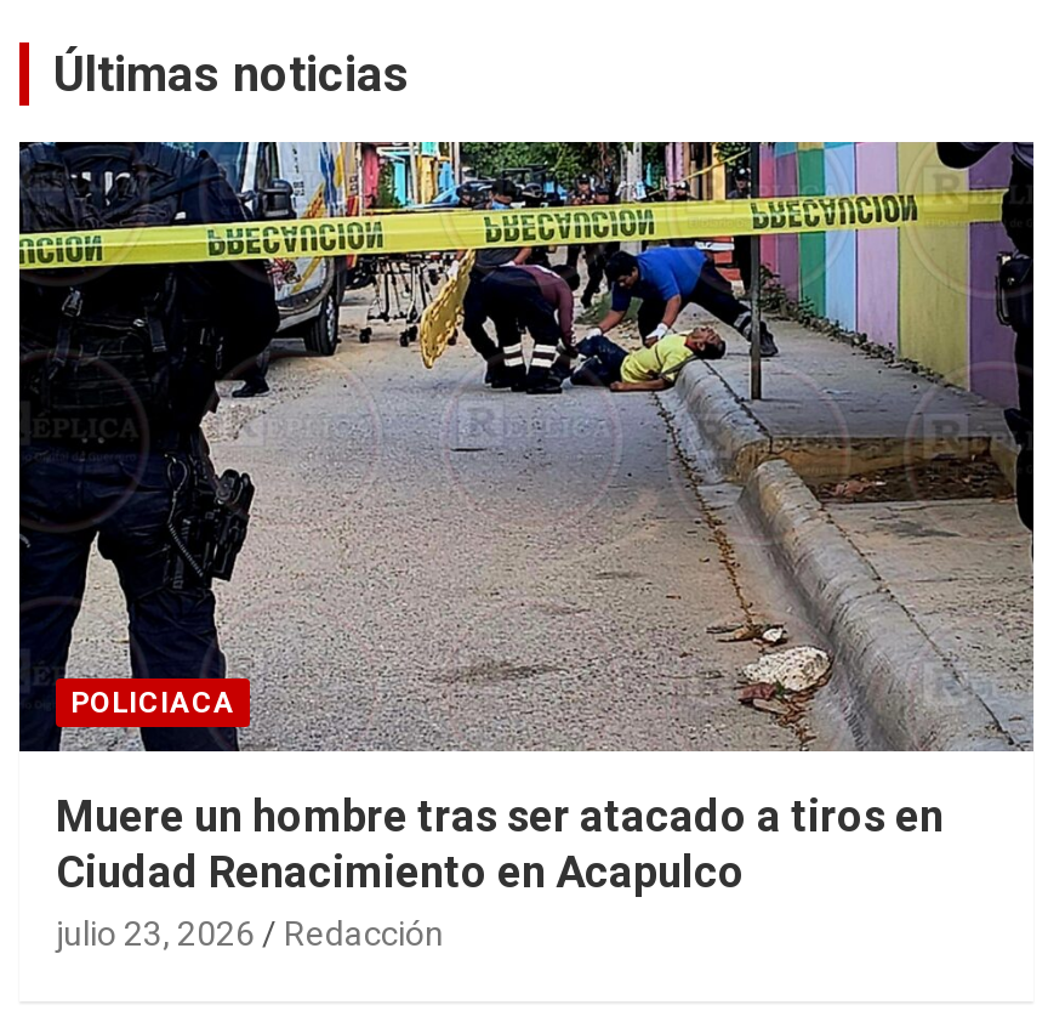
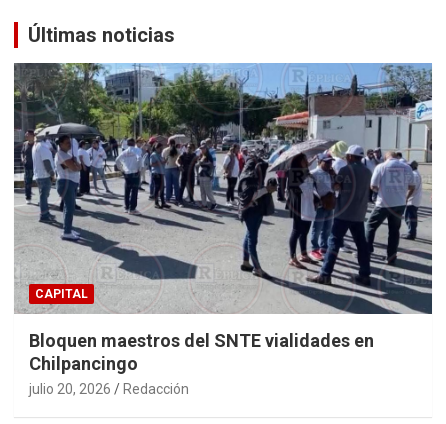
- [image]
- POLICIACA
+ [image]
+ CAPITAL

- Muere un hombre tras ser atacado a tiros en
- Ciudad Renacimiento en Acapulco
- julio 23, 2026
+ Bloquen maestros del SNTE vialidades en
+ Chilpancingo
+ julio 20, 2026
